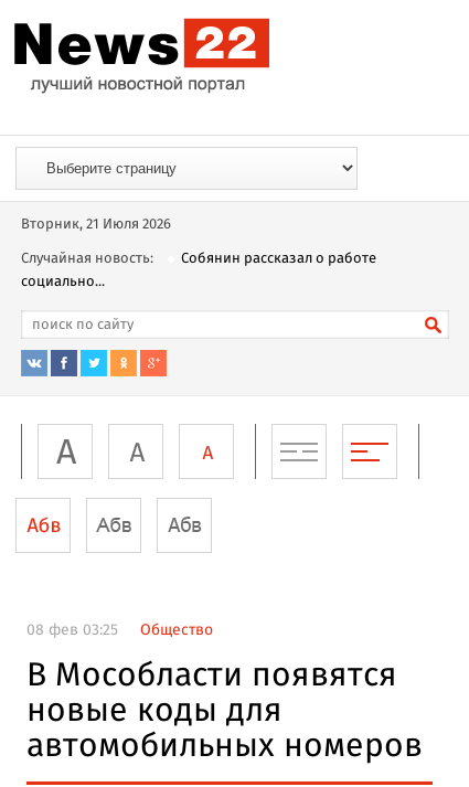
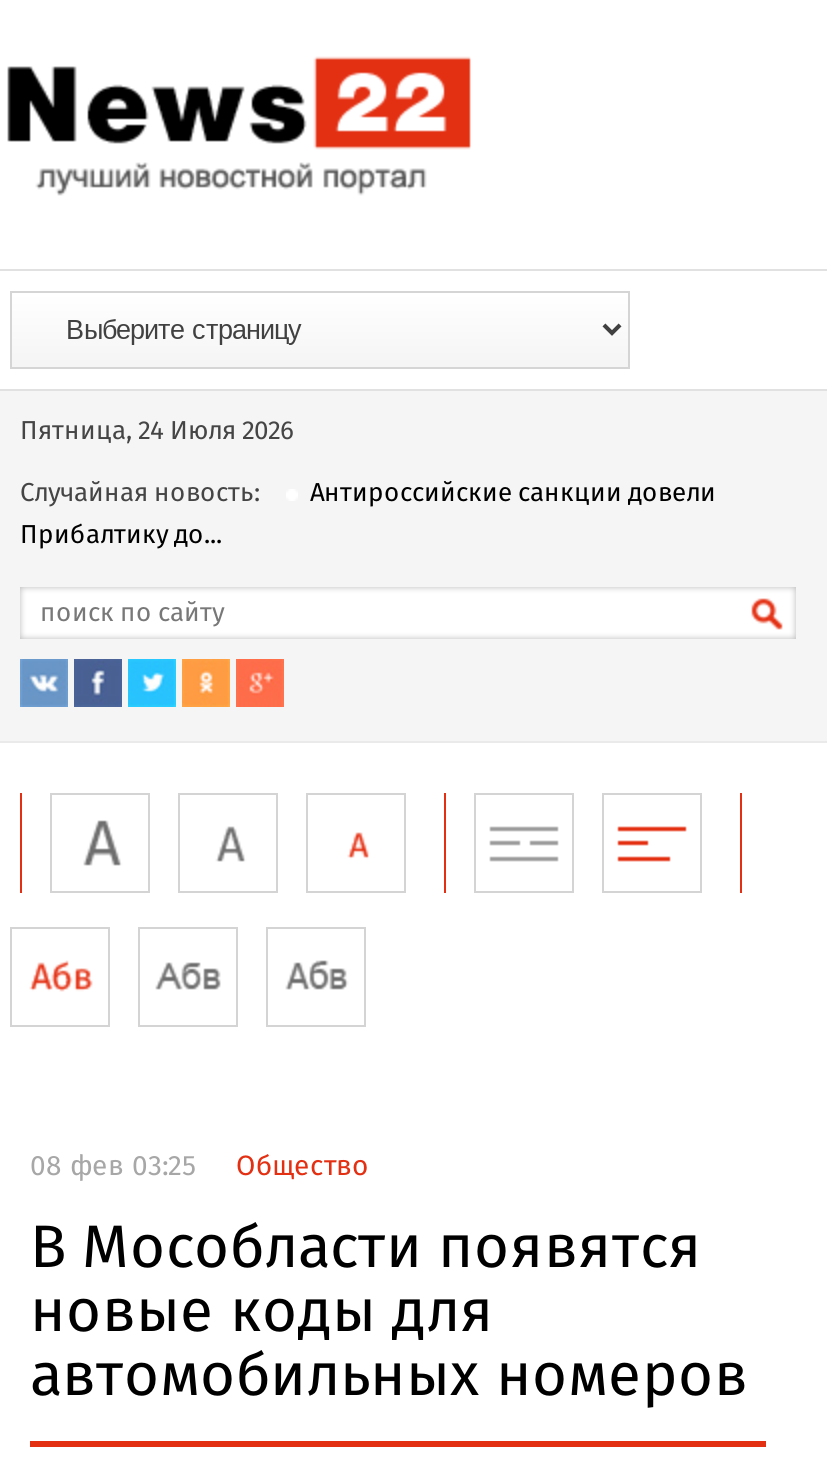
- Вторник, 21 Июля 2026
+ Пятница, 24 Июля 2026

- Собянин рассказал о работе
- социально...
+ Антироссийские санкции довели
+ Прибалтику до...
